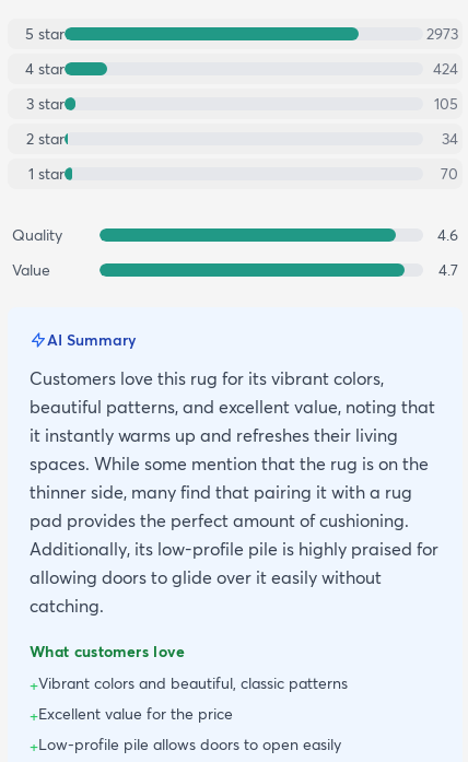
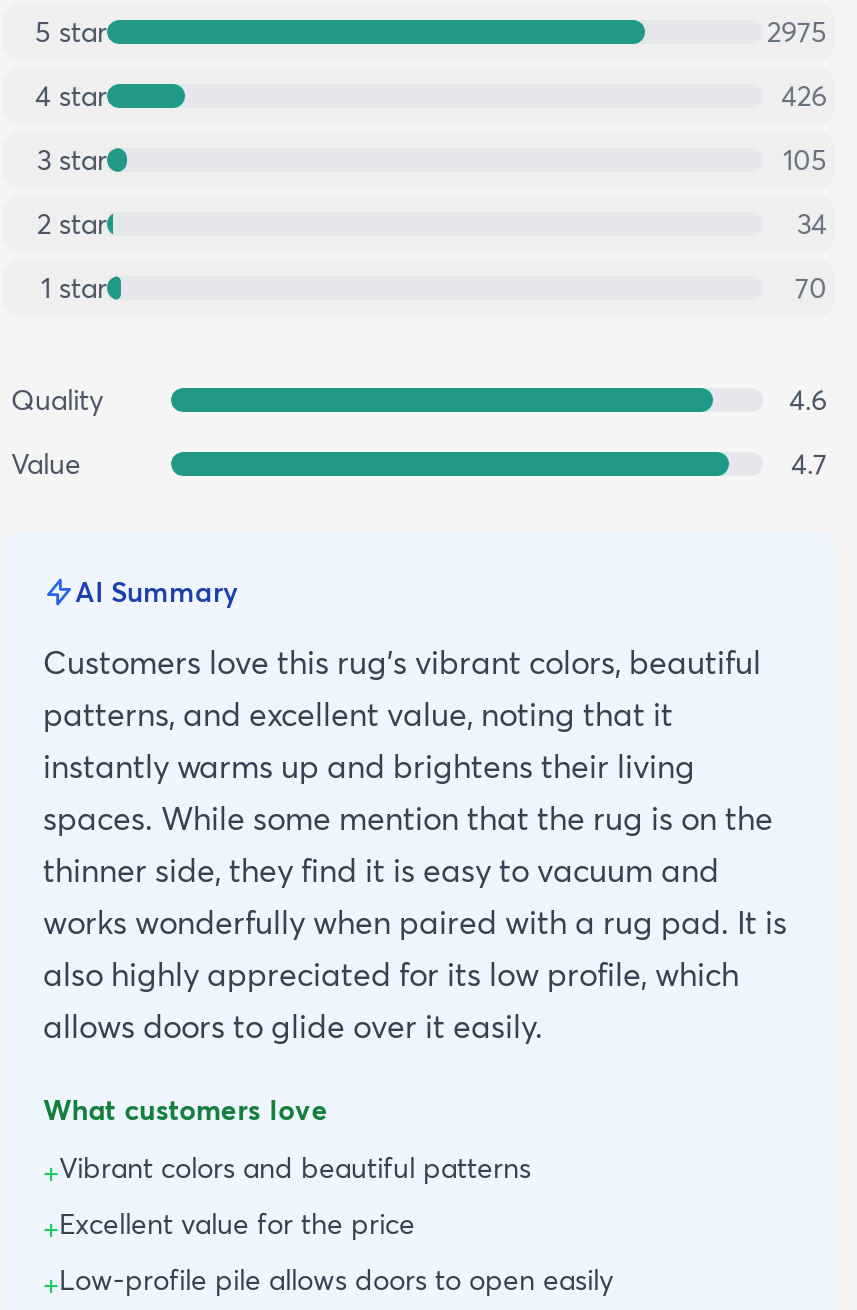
- 2973
+ 2975

- 424
+ 426

- Customers love this rug for its vibrant colors,
- beautiful patterns, and excellent value, noting that
- it instantly warms up and refreshes their living
+ Customers love this rug's vibrant colors, beautiful
+ patterns, and excellent value, noting that it
+ instantly warms up and brightens their living

- thinner side, many find that pairing it with a rug
- pad provides the perfect amount of cushioning.
- Additionally, its low-profile pile is highly praised for
- allowing doors to glide over it easily without
- catching.
+ thinner side, they find it is easy to vacuum and
+ works wonderfully when paired with a rug pad. It is
+ also highly appreciated for its low profile, which
+ allows doors to glide over it easily.

- +Vibrant colors and beautiful, classic patterns
+ +Vibrant colors and beautiful patterns
